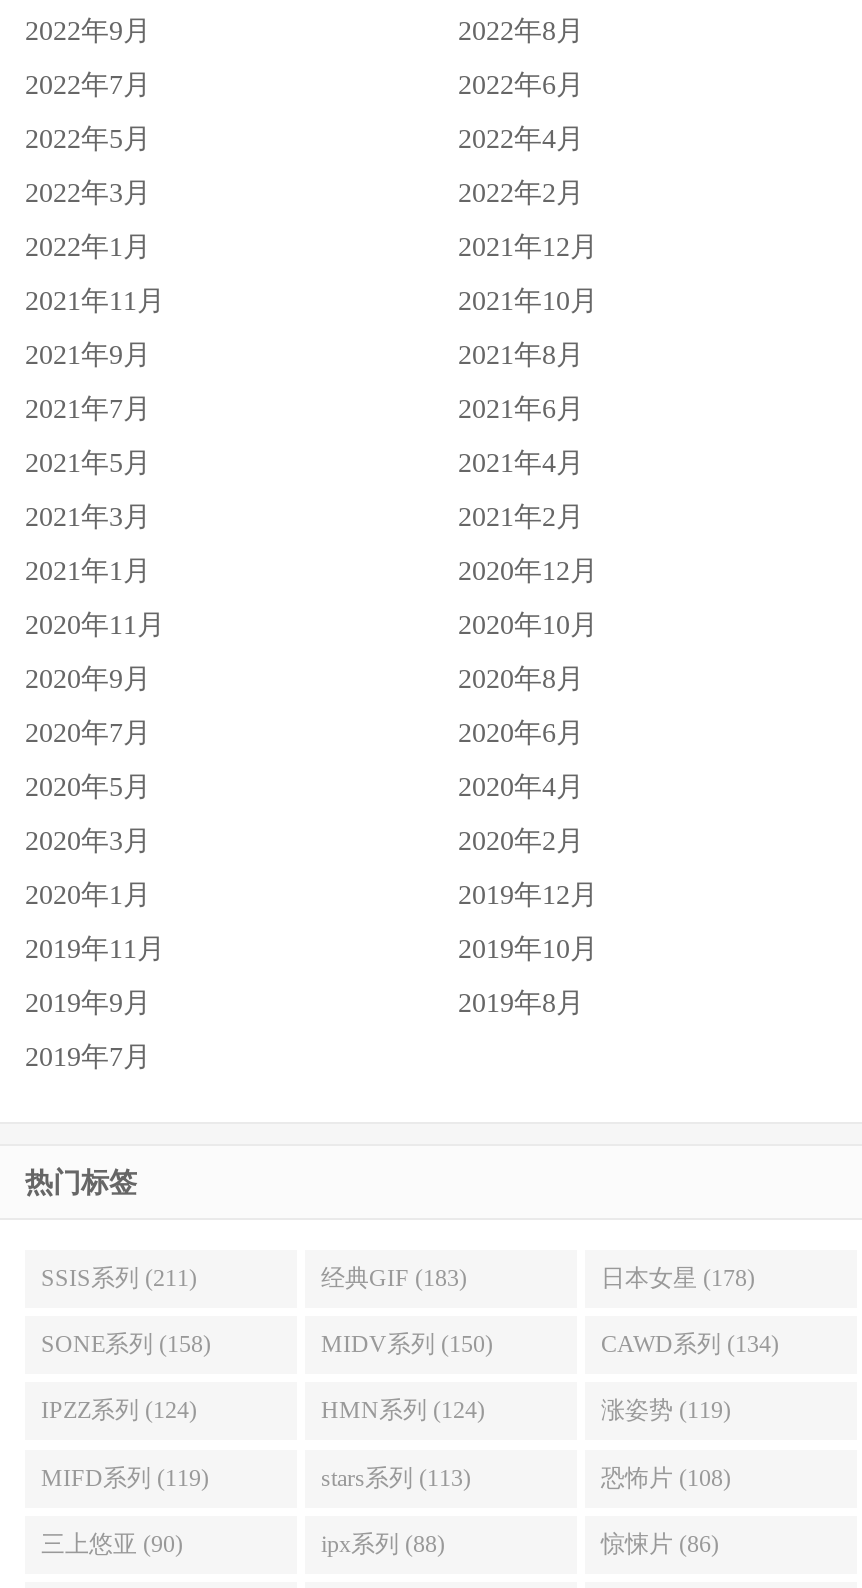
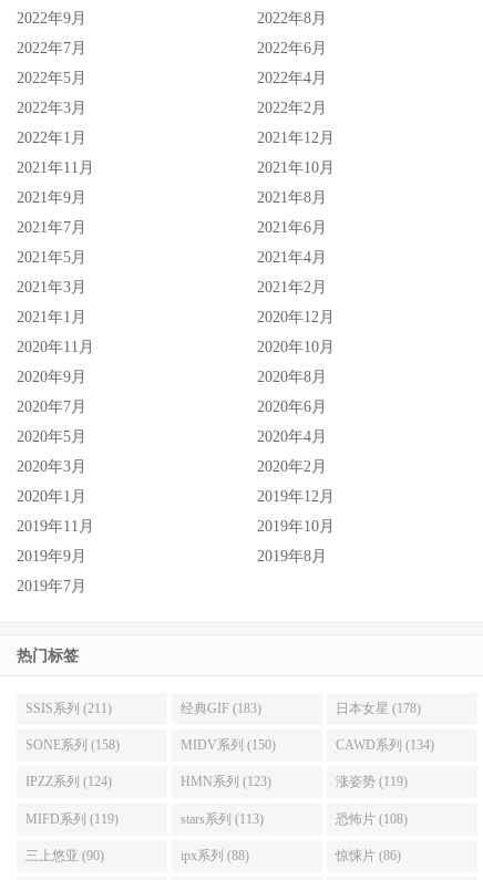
- HMN系列 (124)
+ HMN系列 (123)
